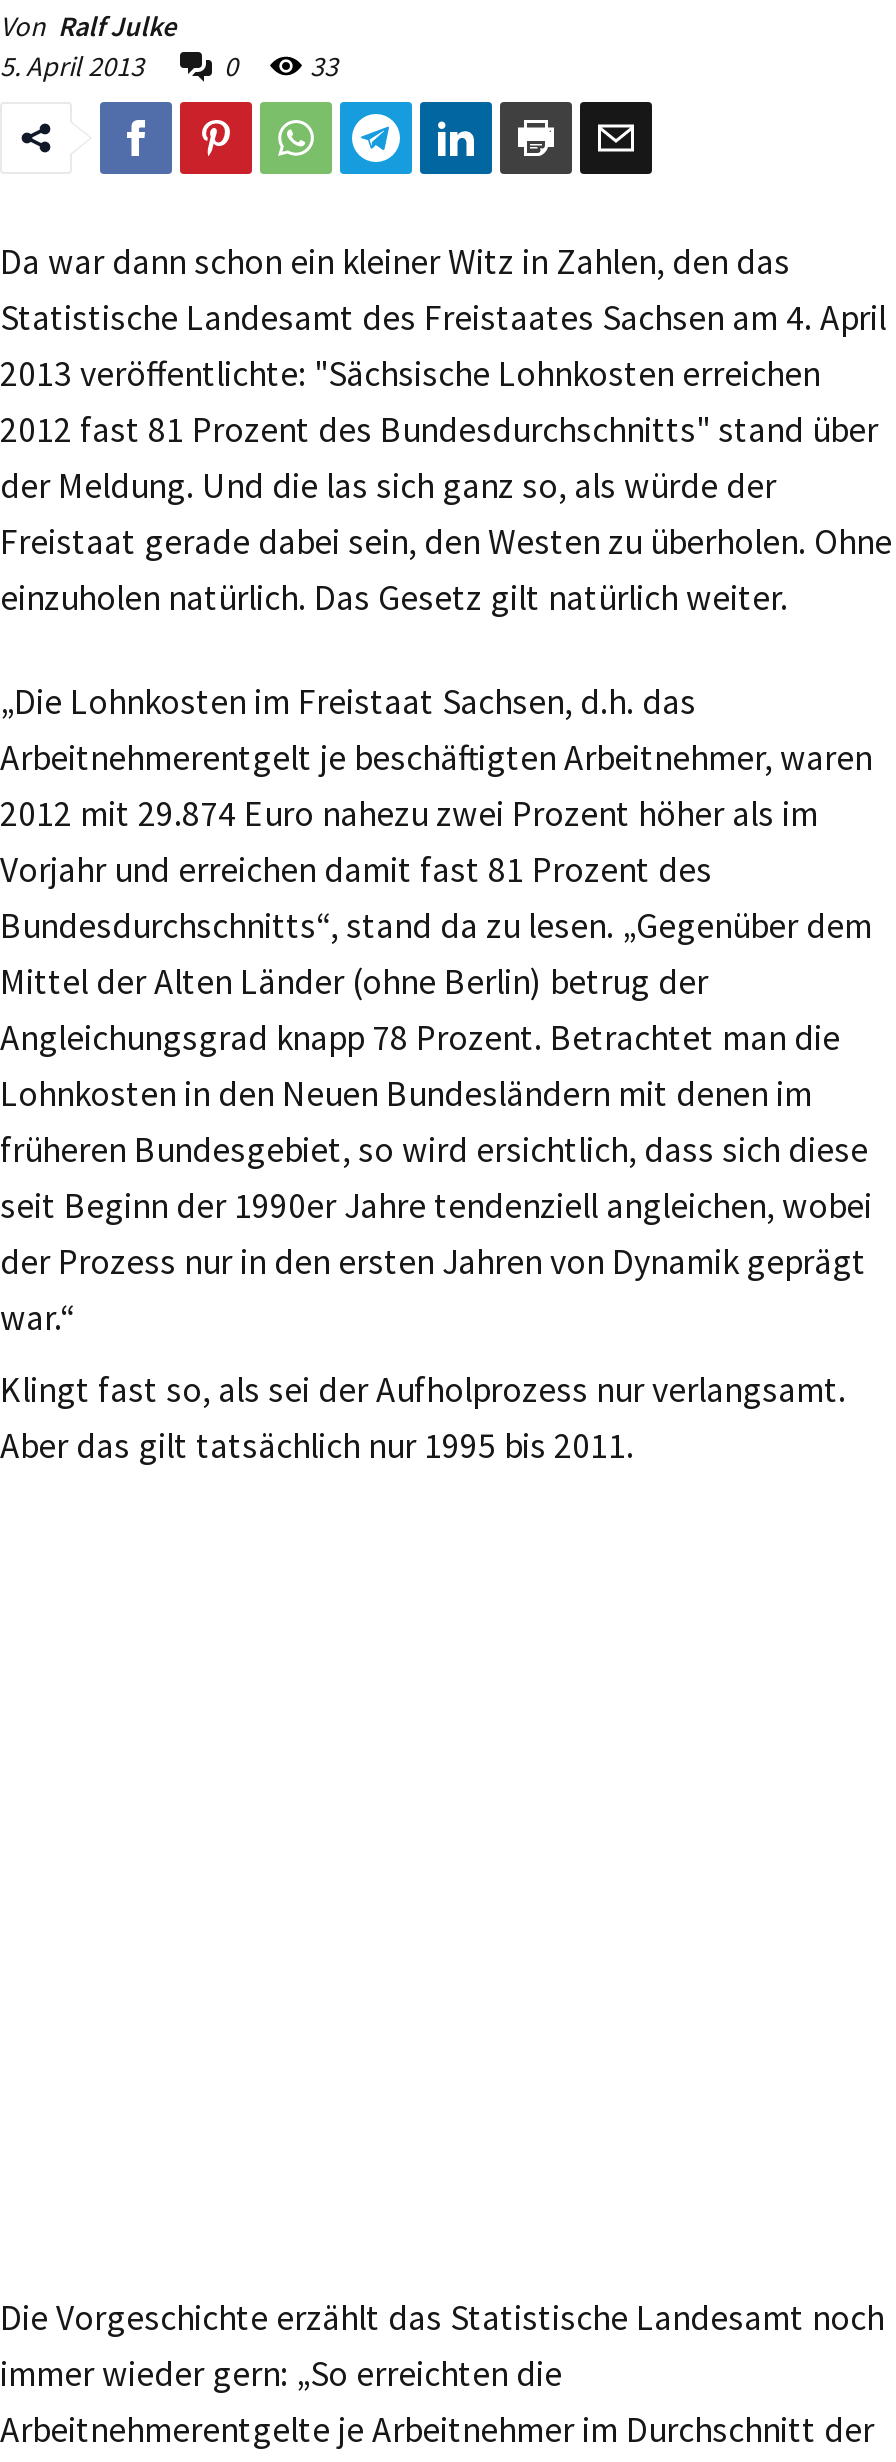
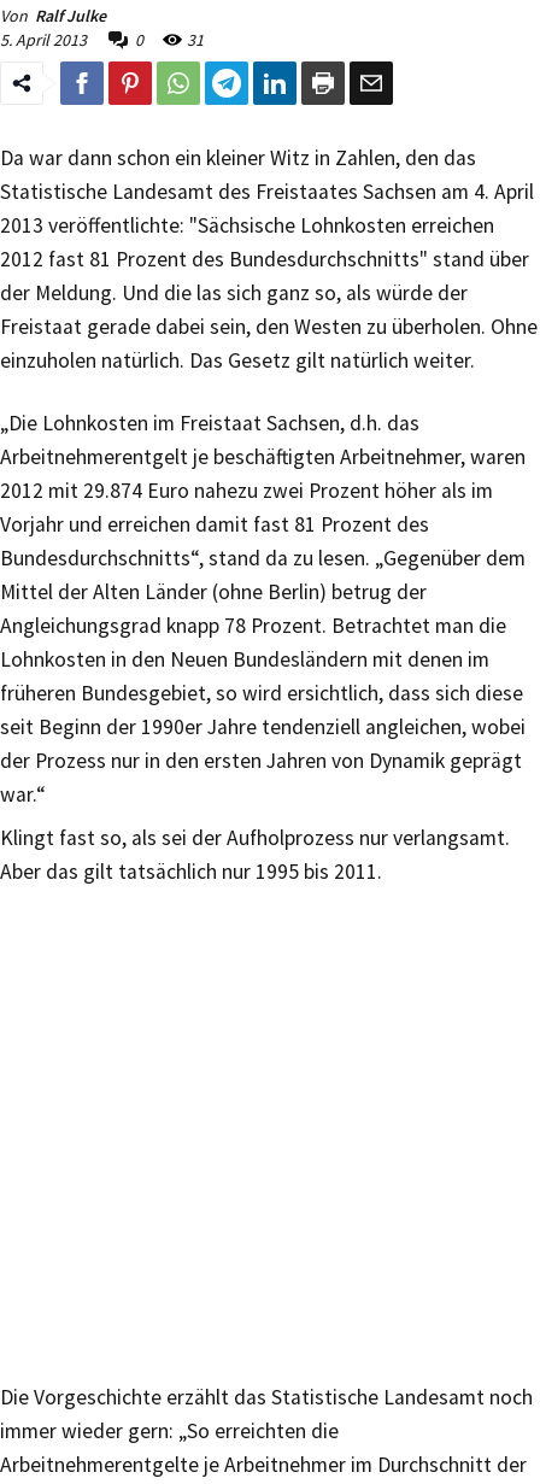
- 0 33
+ 0 31
